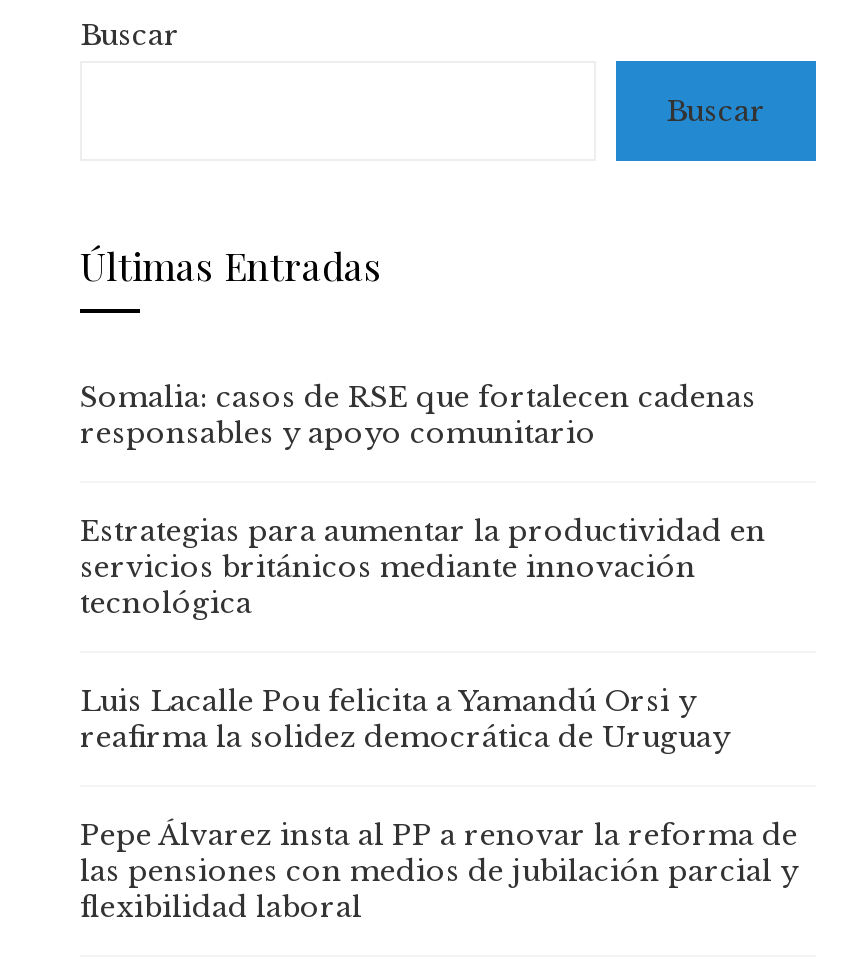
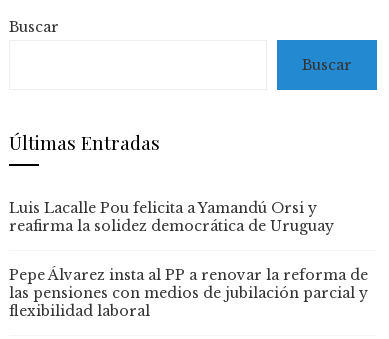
- Somalia: casos de RSE que fortalecen cadenas
- responsables y apoyo comunitario
- Estrategias para aumentar la productividad en
- servicios británicos mediante innovación
- tecnológica
